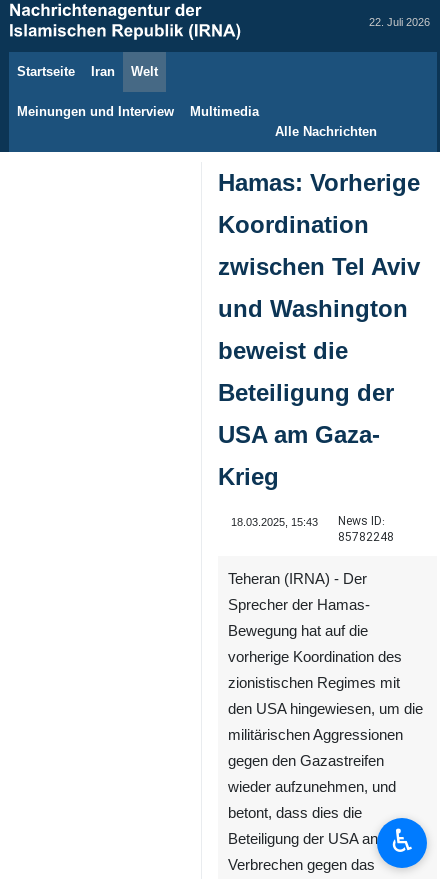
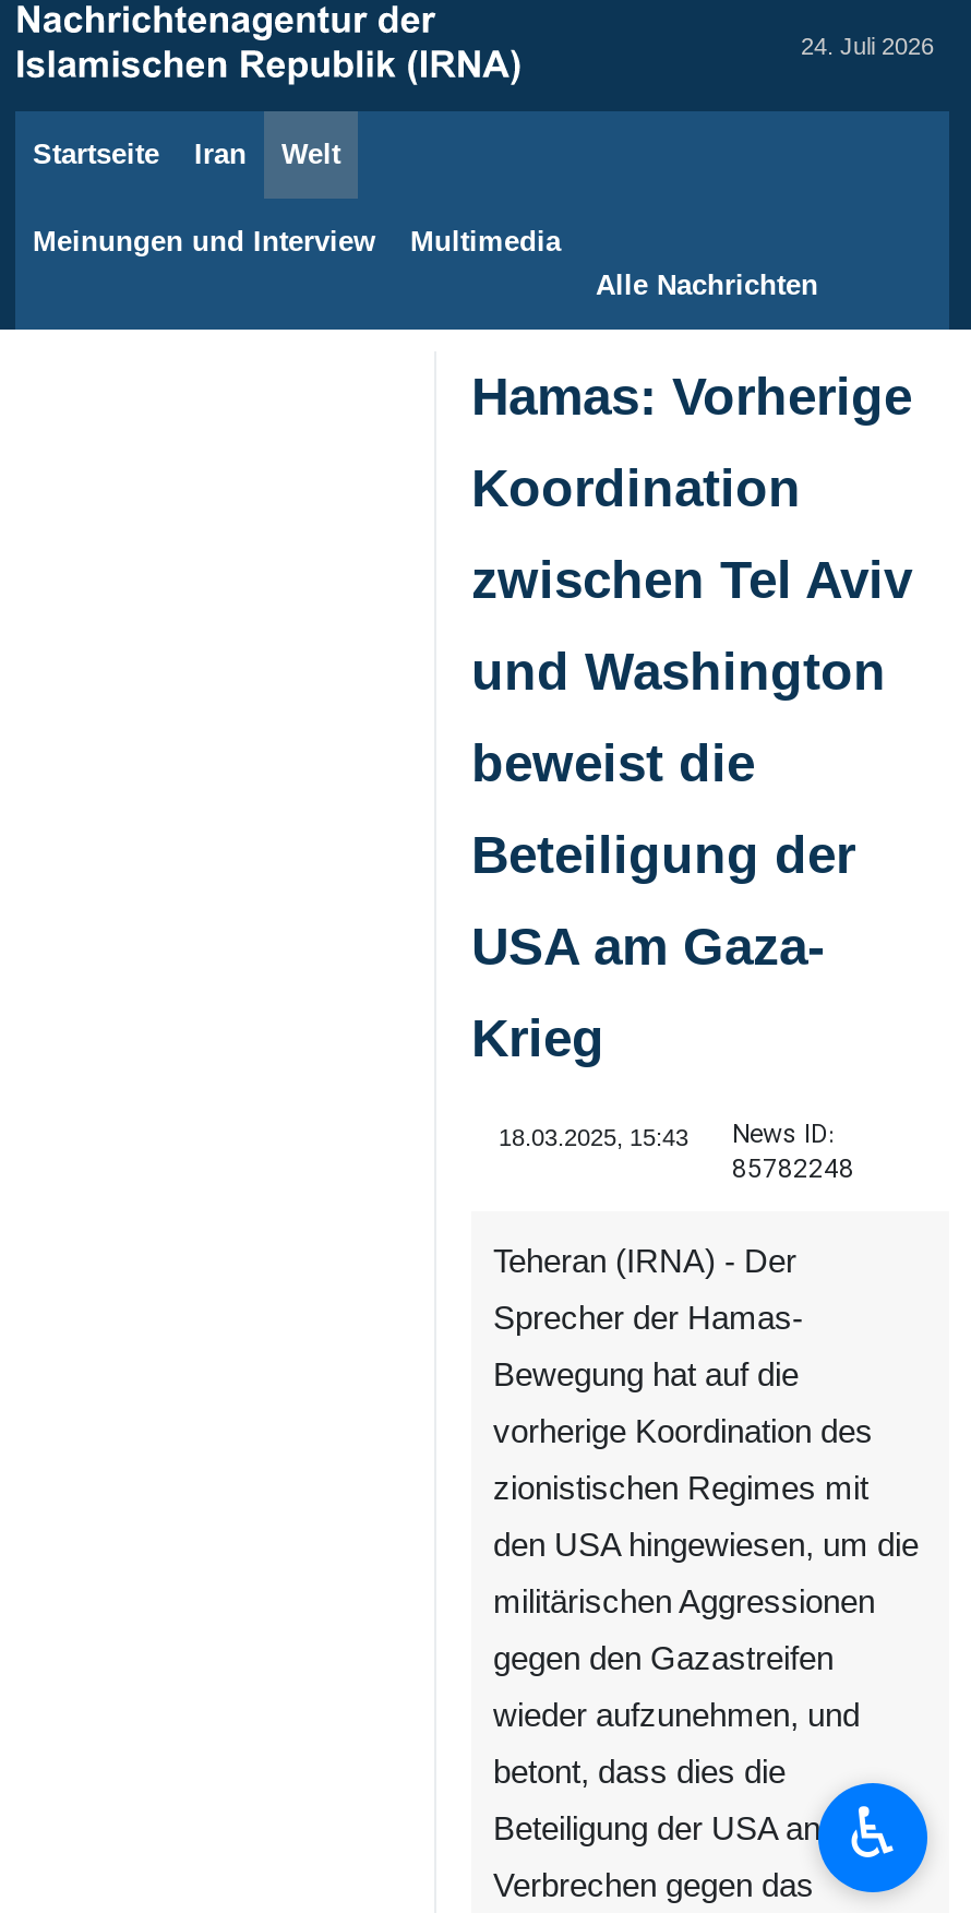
- 22. Juli 2026
+ 24. Juli 2026
